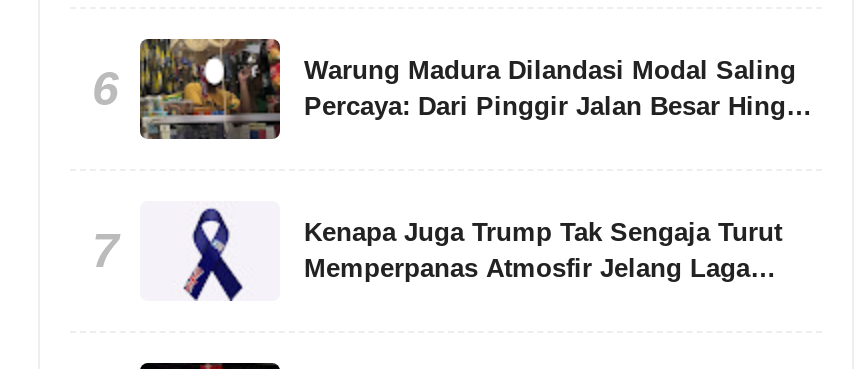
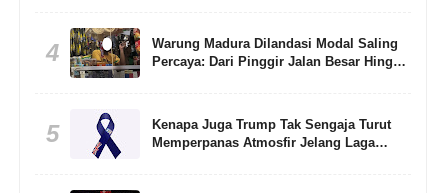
- 6
+ 4

- 7
+ 5
